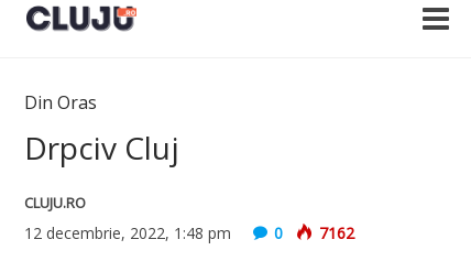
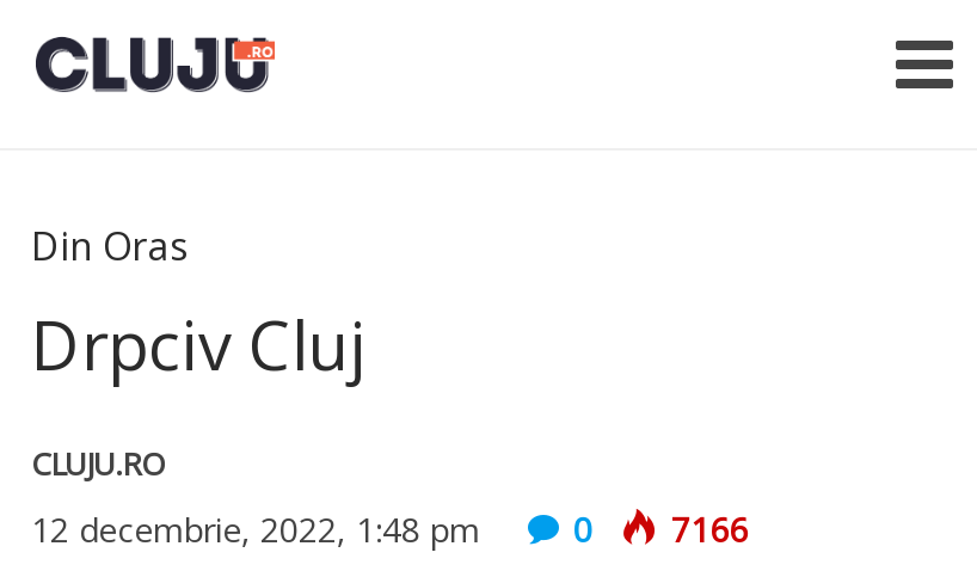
- 0 7162
+ 0 7166
